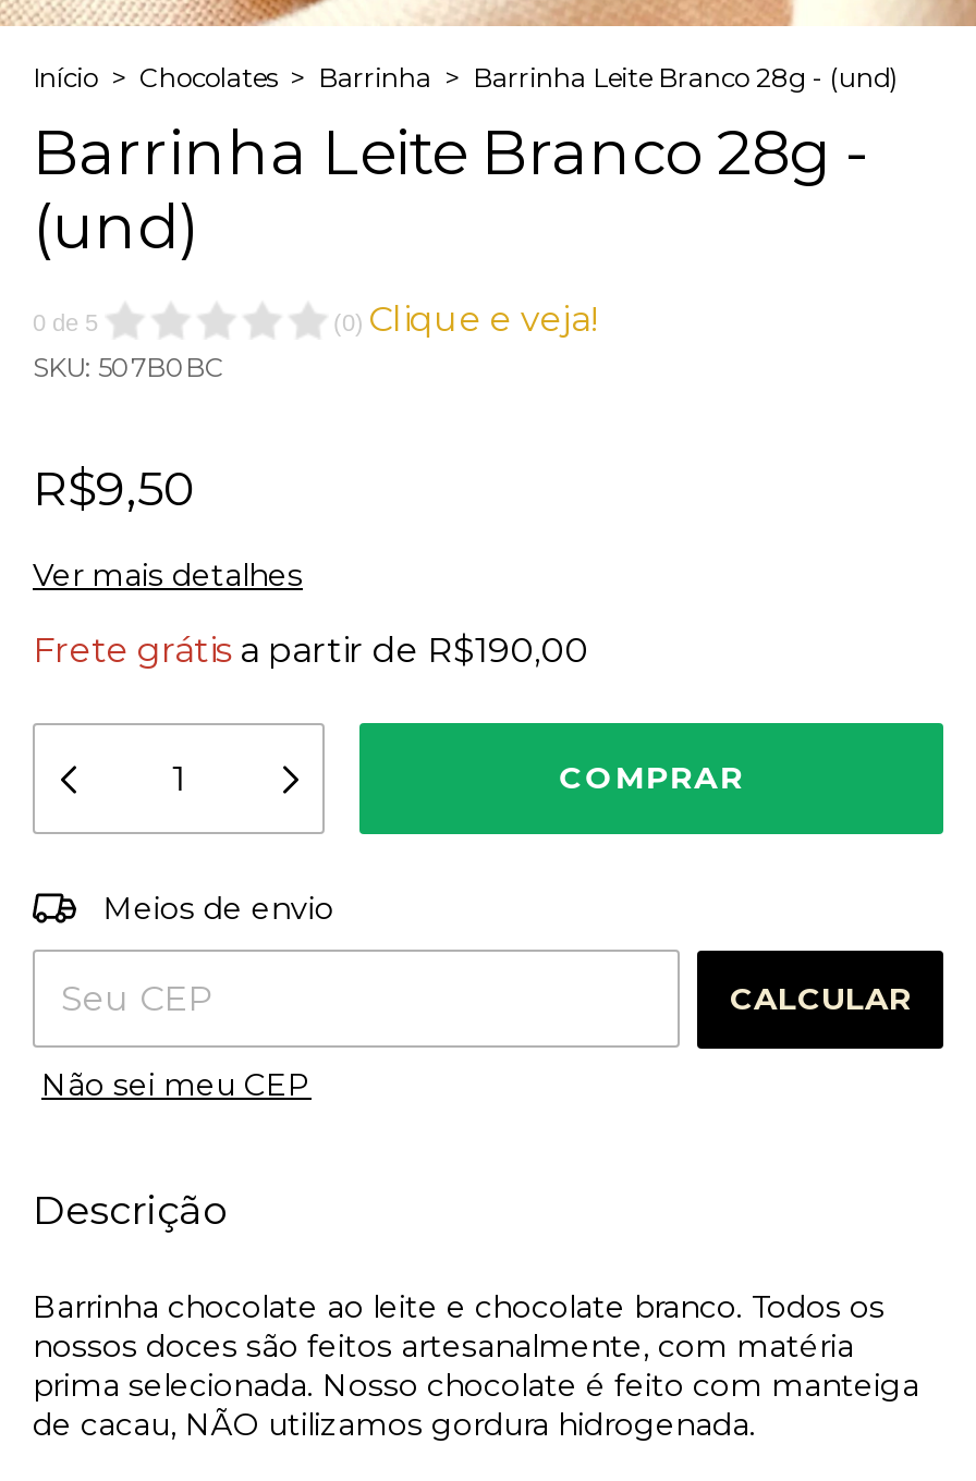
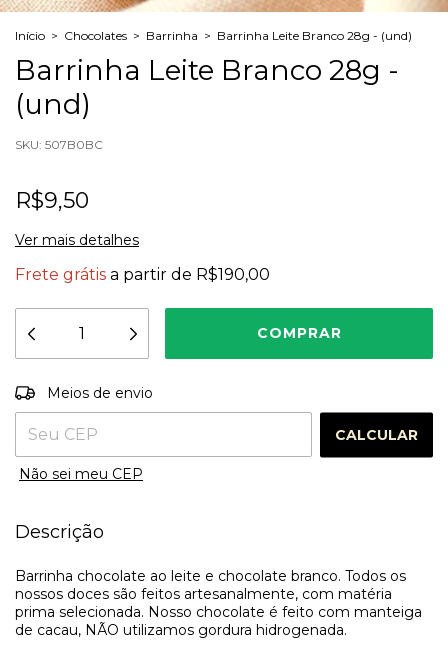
- 0 de 5
- (0) Clique e veja!
